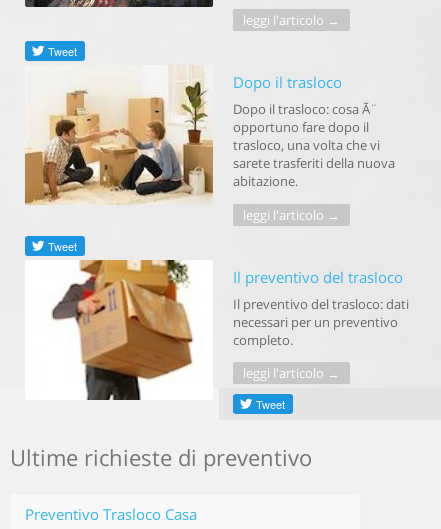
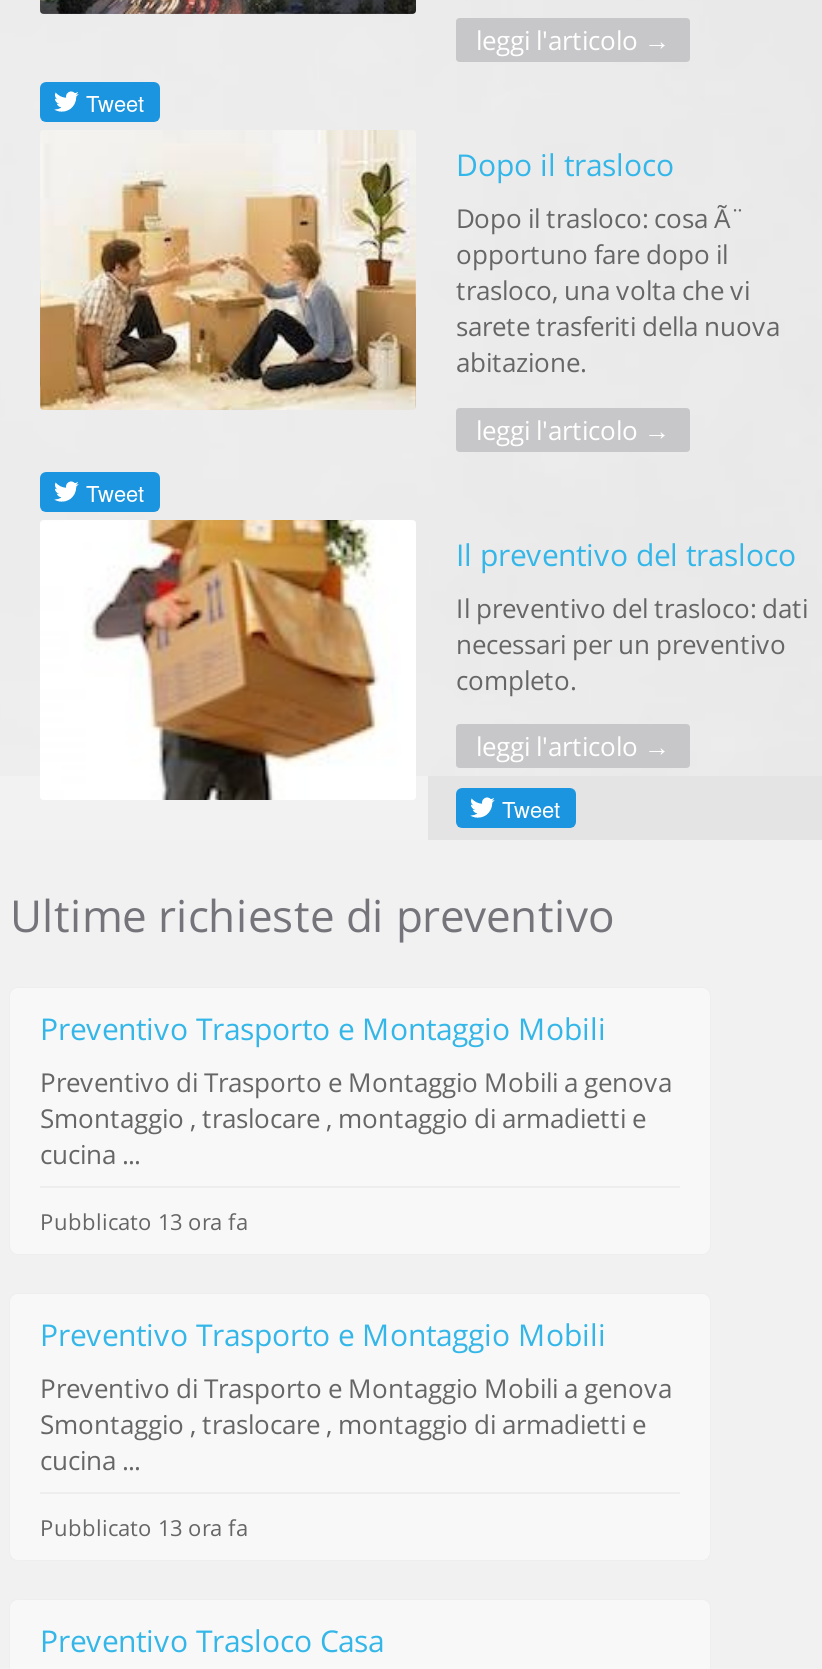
+ Preventivo Trasporto e Montaggio Mobili
+ Preventivo di Trasporto e Montaggio Mobili a genova
+ Smontaggio , traslocare , montaggio di armadietti e
+ cucina ...
+ Pubblicato 13 ora fa
+ Preventivo Trasporto e Montaggio Mobili
+ Preventivo di Trasporto e Montaggio Mobili a genova
+ Smontaggio , traslocare , montaggio di armadietti e
+ cucina ...
+ Pubblicato 13 ora fa
